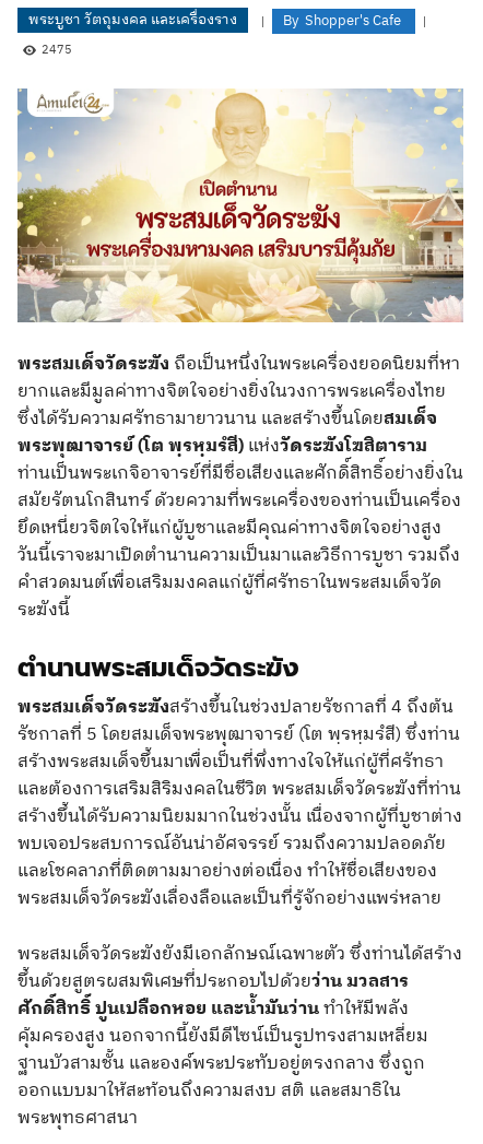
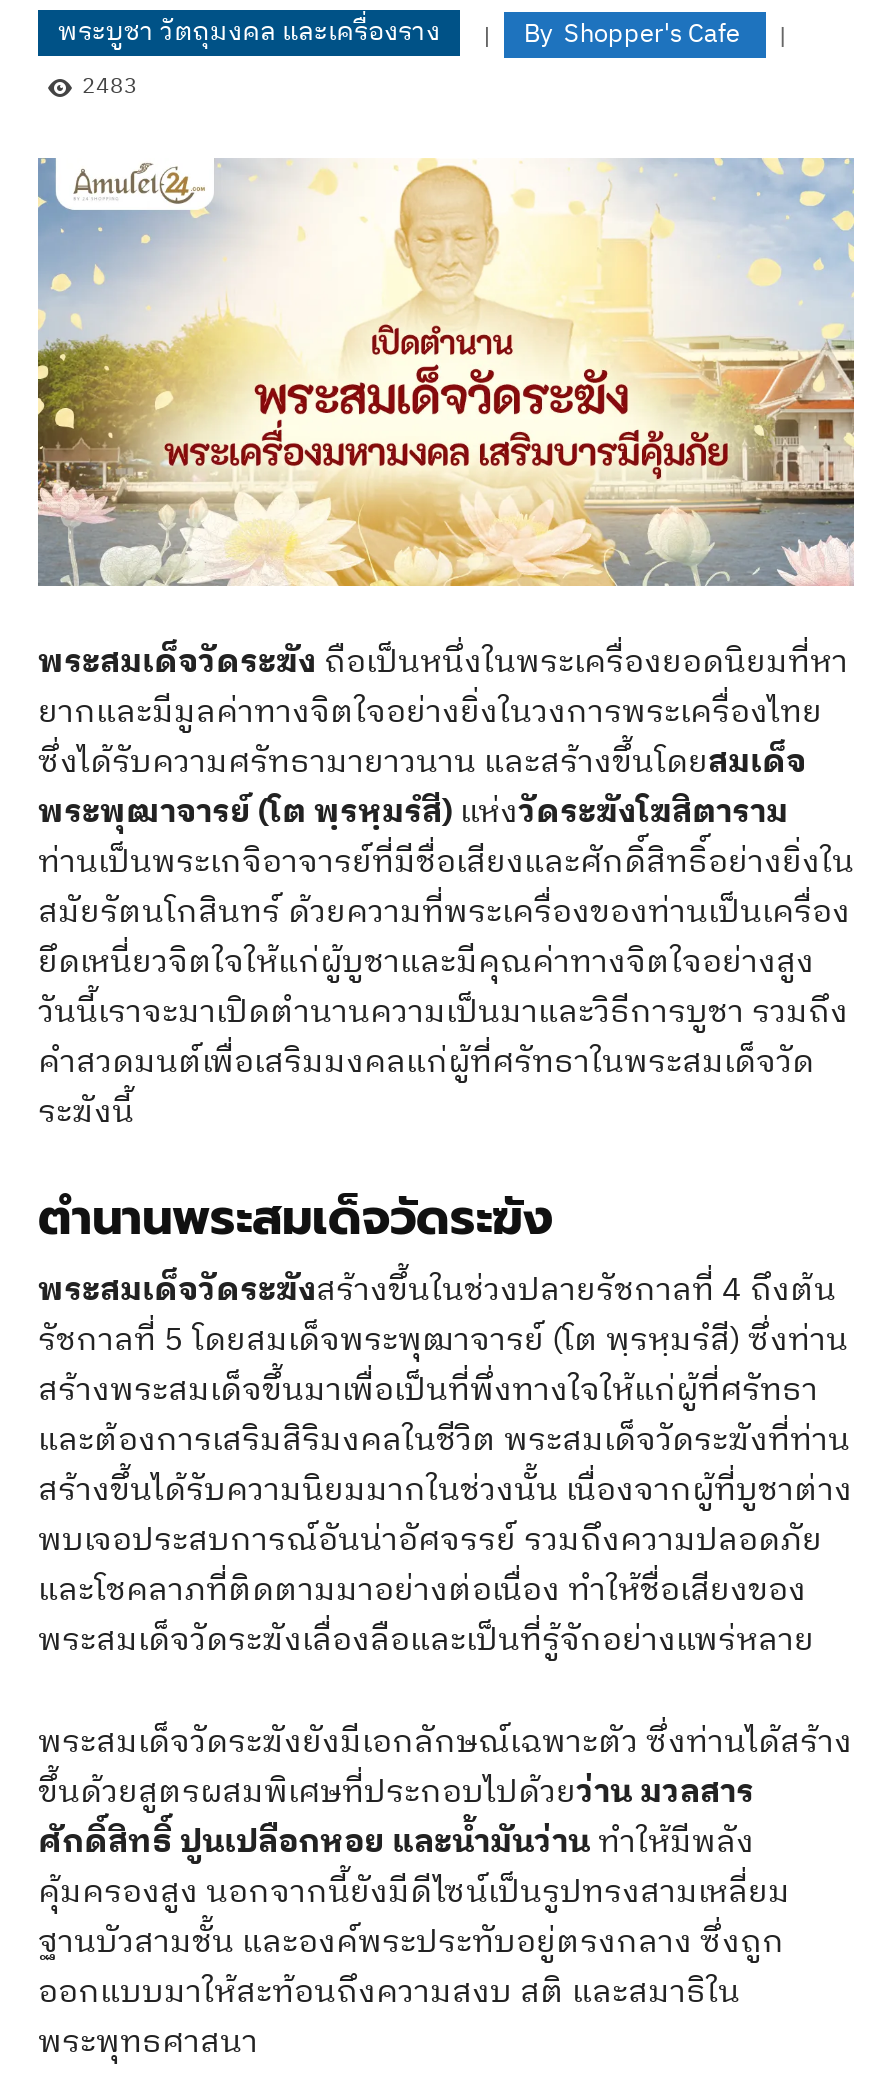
- 2475
+ 2483
